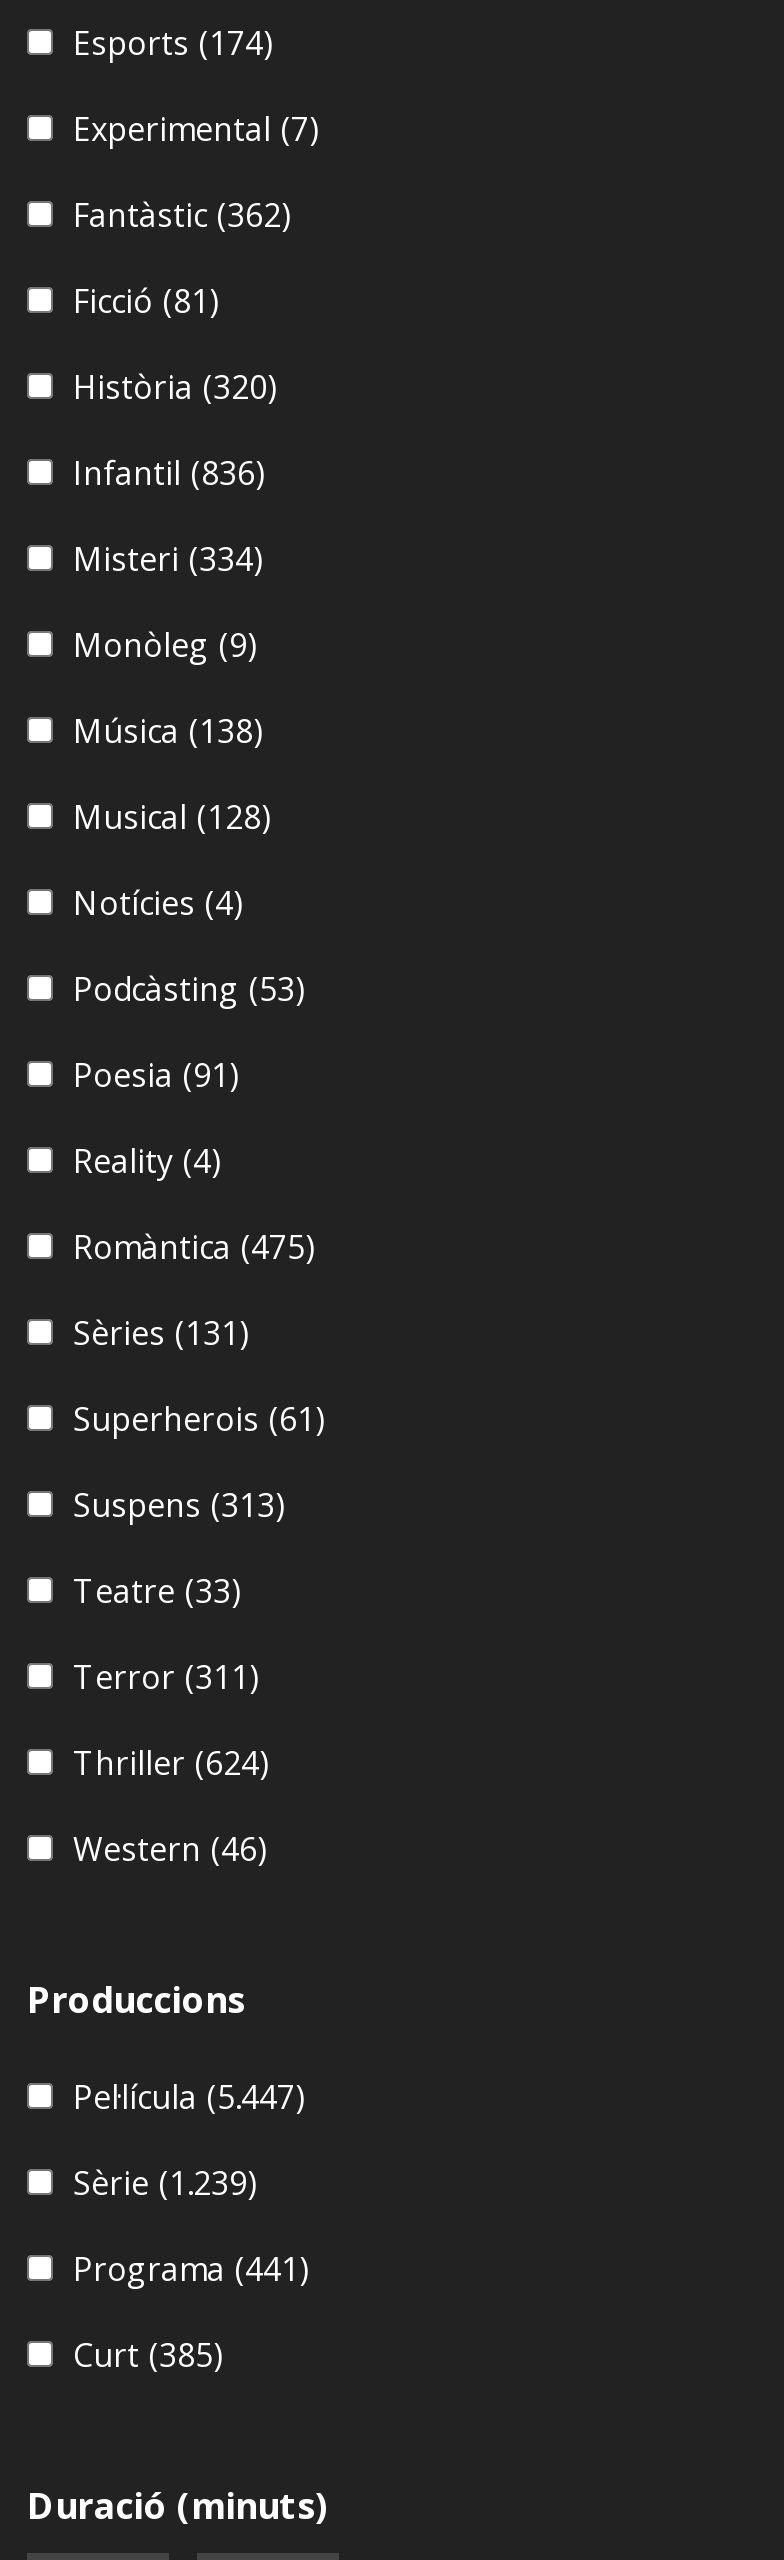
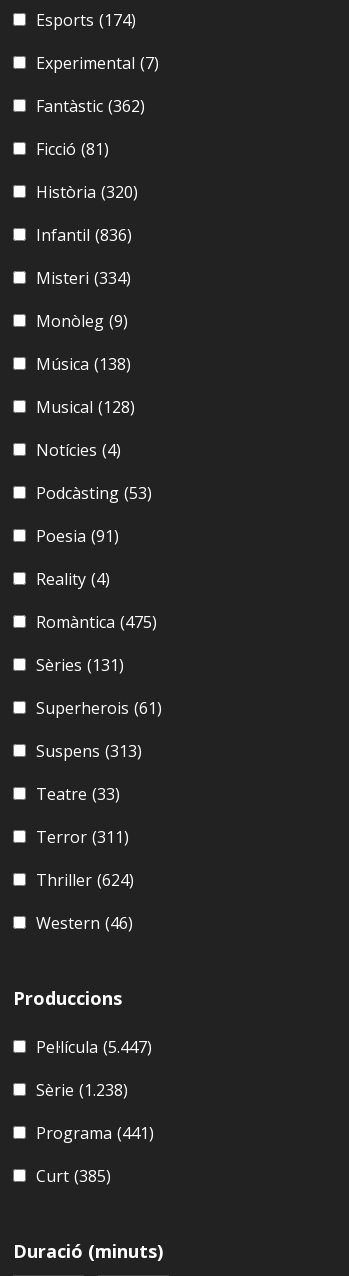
- Sèrie (1.239)
+ Sèrie (1.238)
